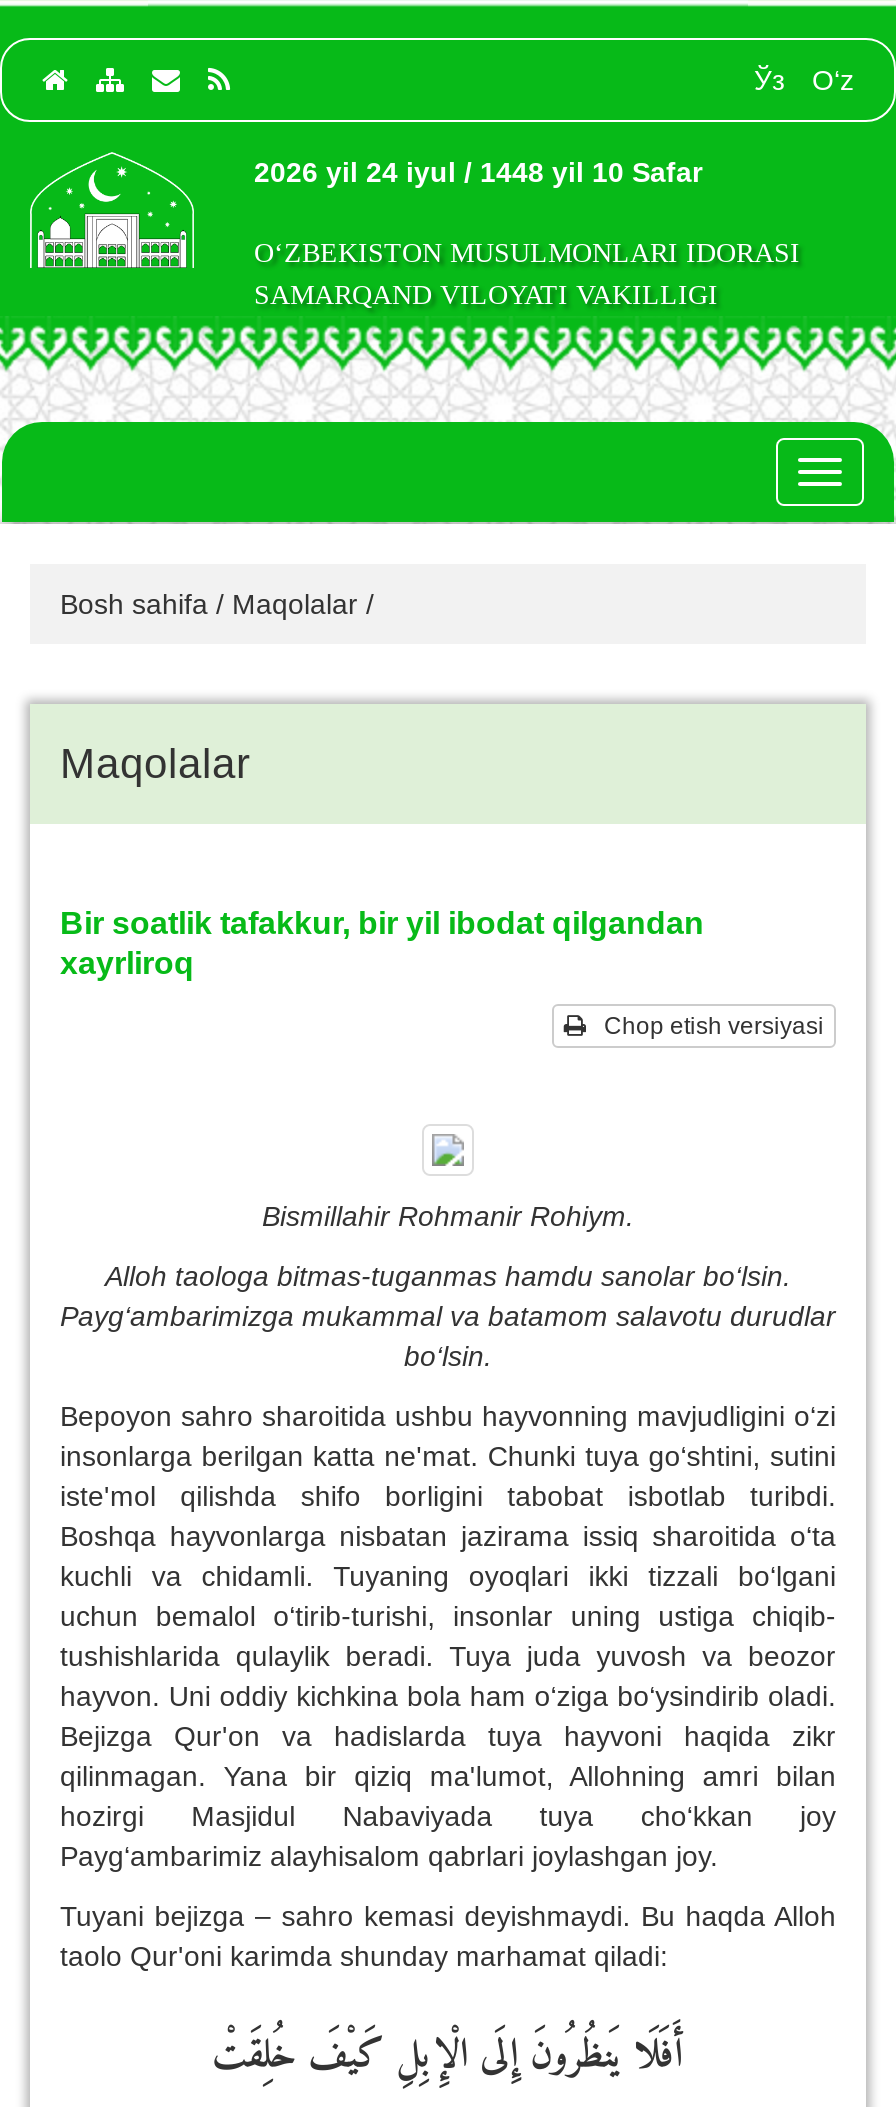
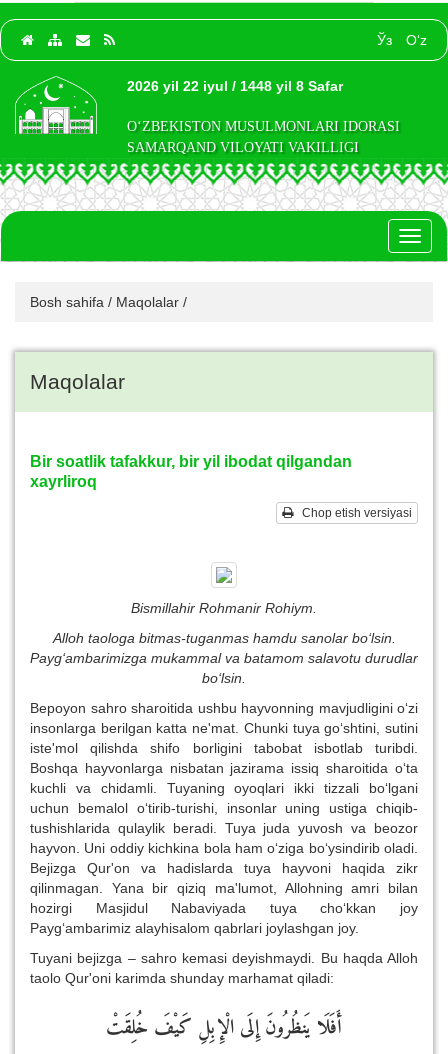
- 2026 yil 24 iyul / 1448 yil 10 Safar
+ 2026 yil 22 iyul / 1448 yil 8 Safar
